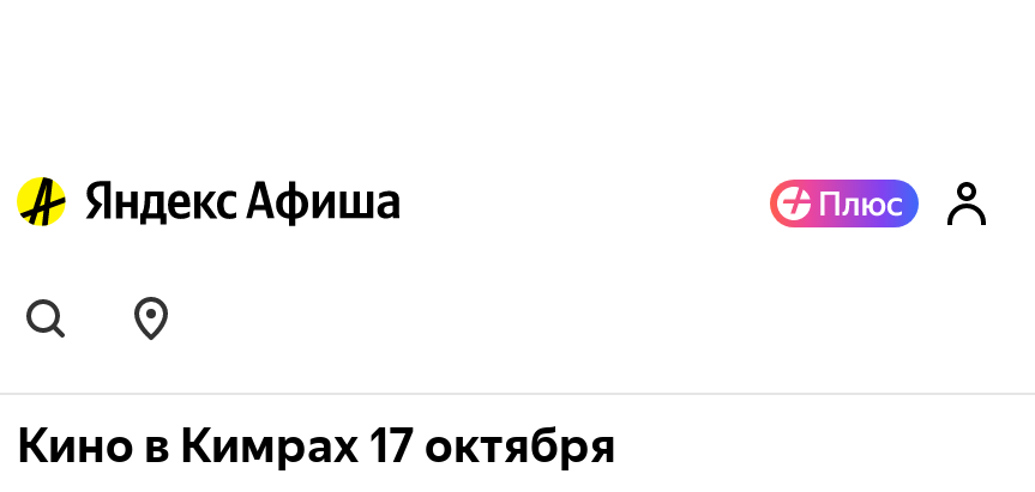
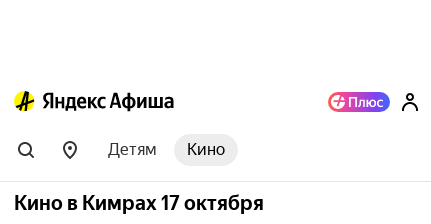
+ Детям
+ Кино
